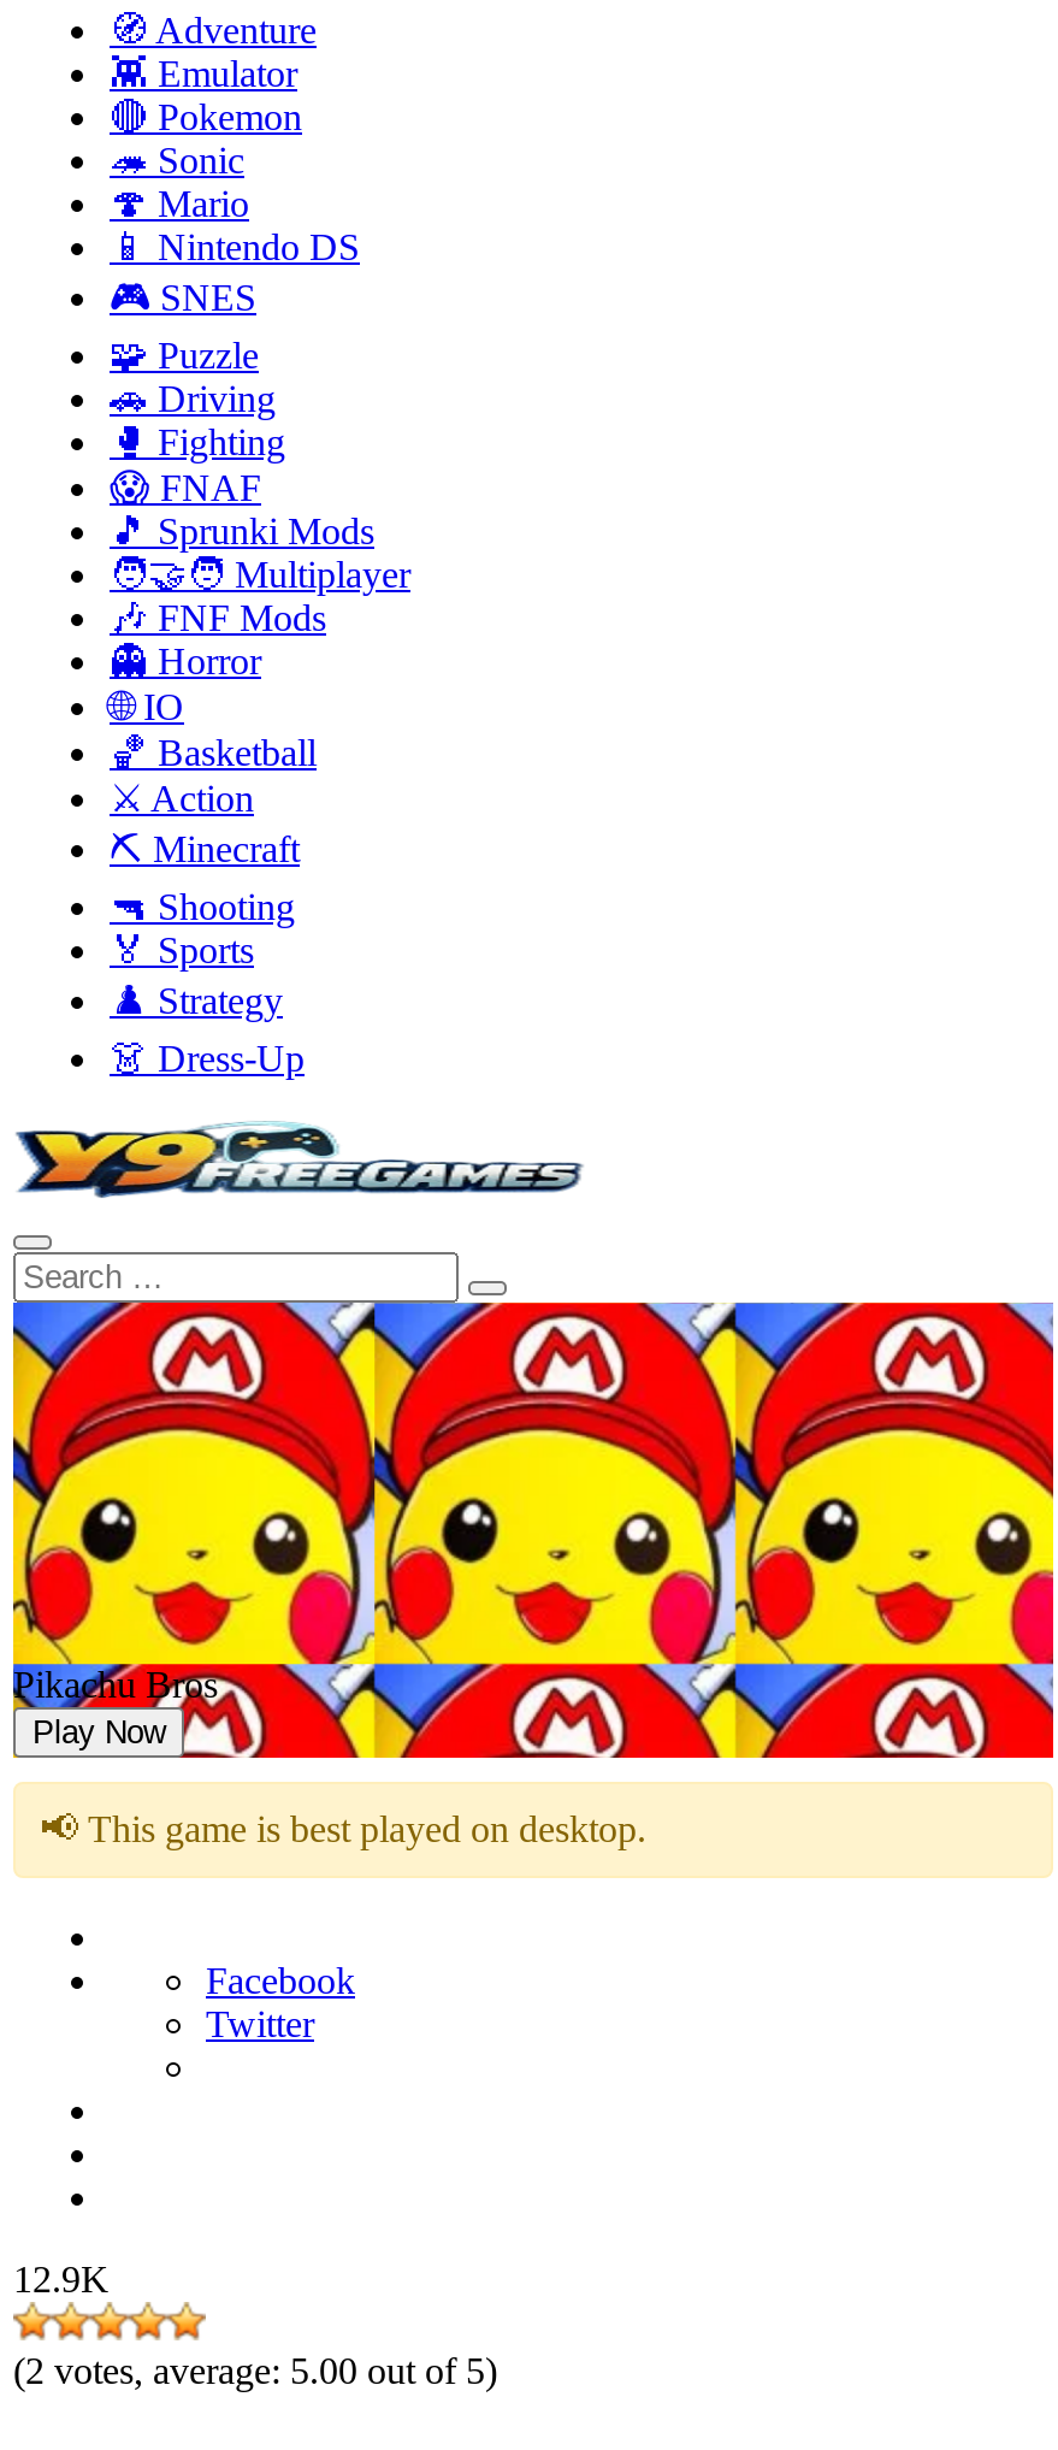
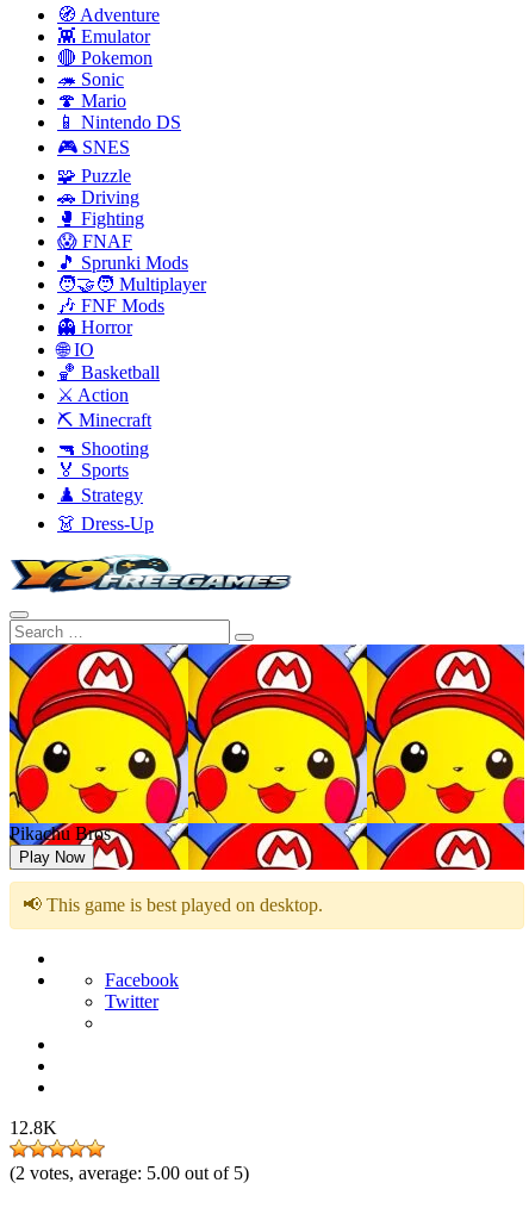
- 12.9K
+ 12.8K
